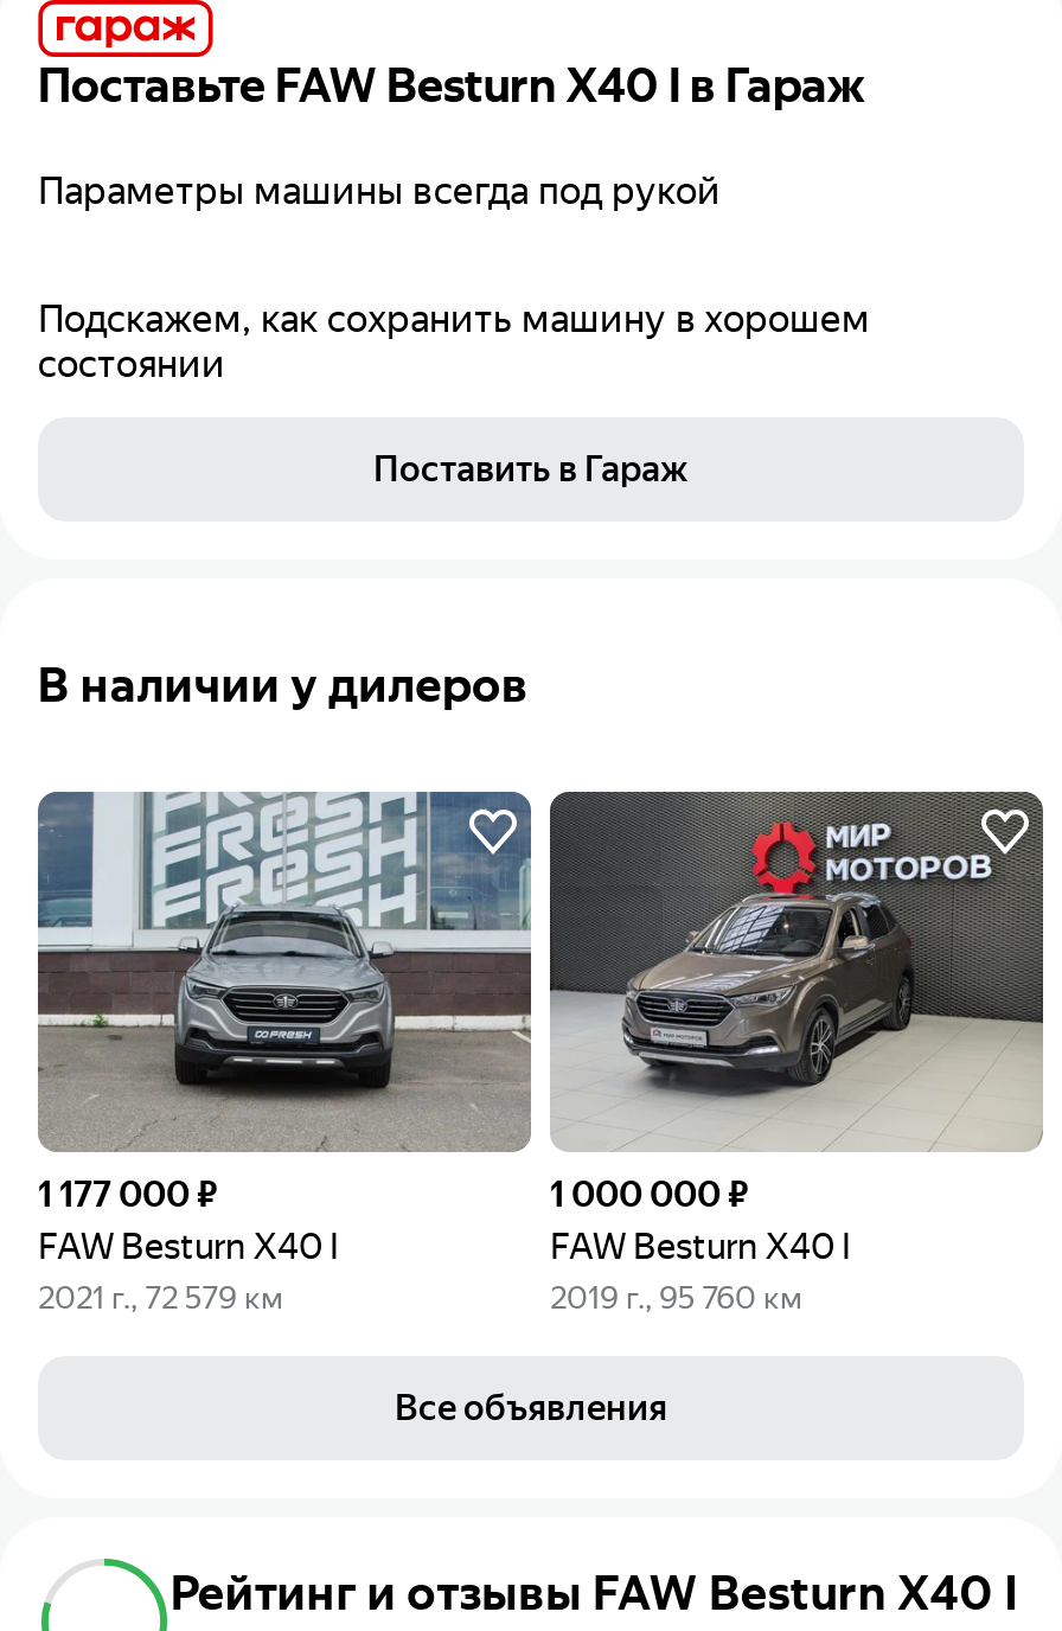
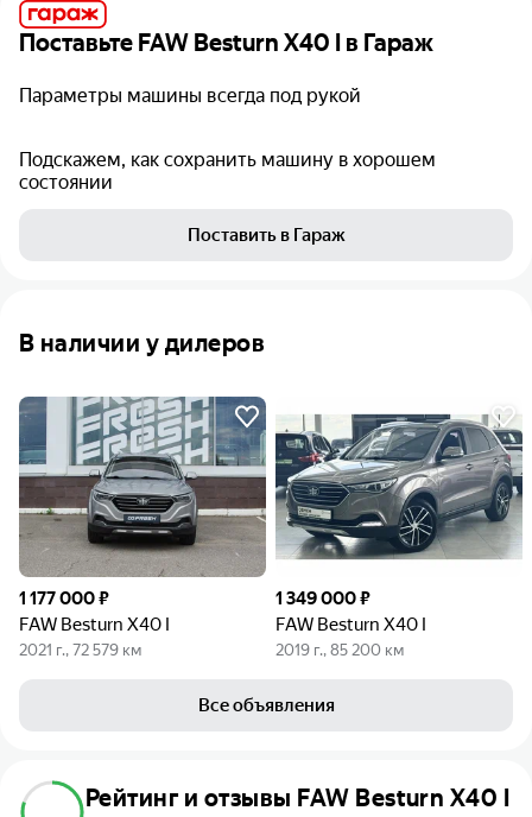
- [image]
- 1 000 000 ₽
+ [image]
+ 1 349 000 ₽

- 2019 г., 95 760 км
+ 2019 г., 85 200 км
